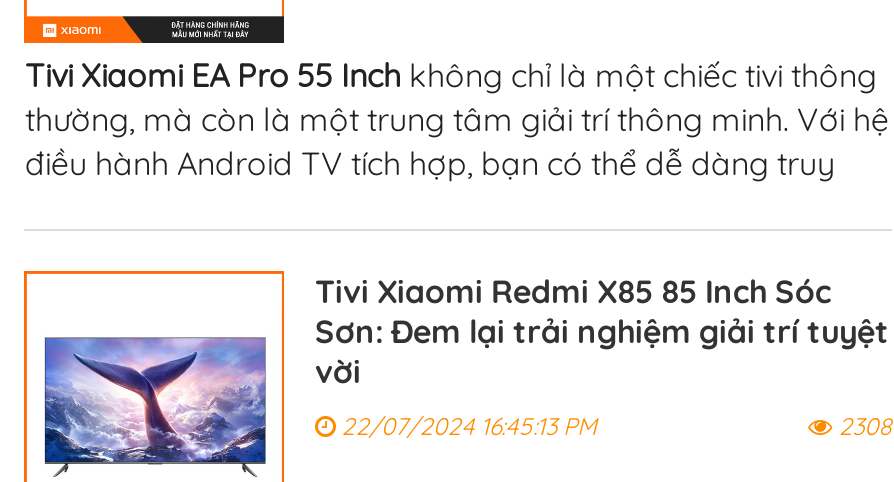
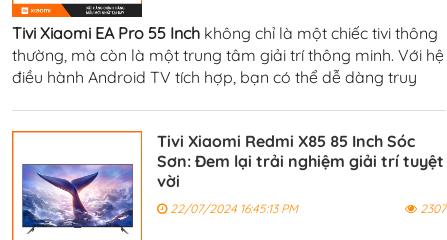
- 2308
+ 2307
